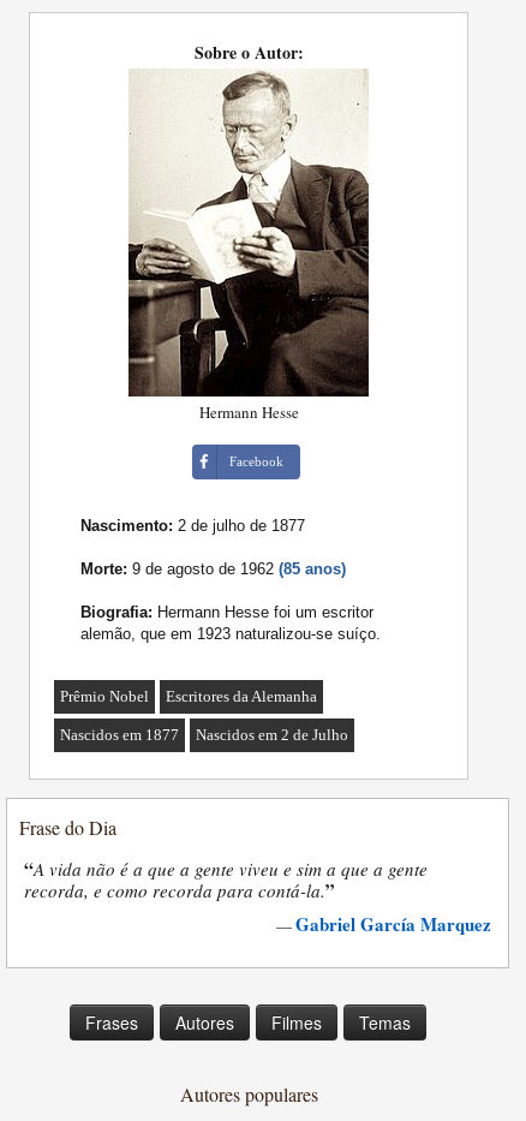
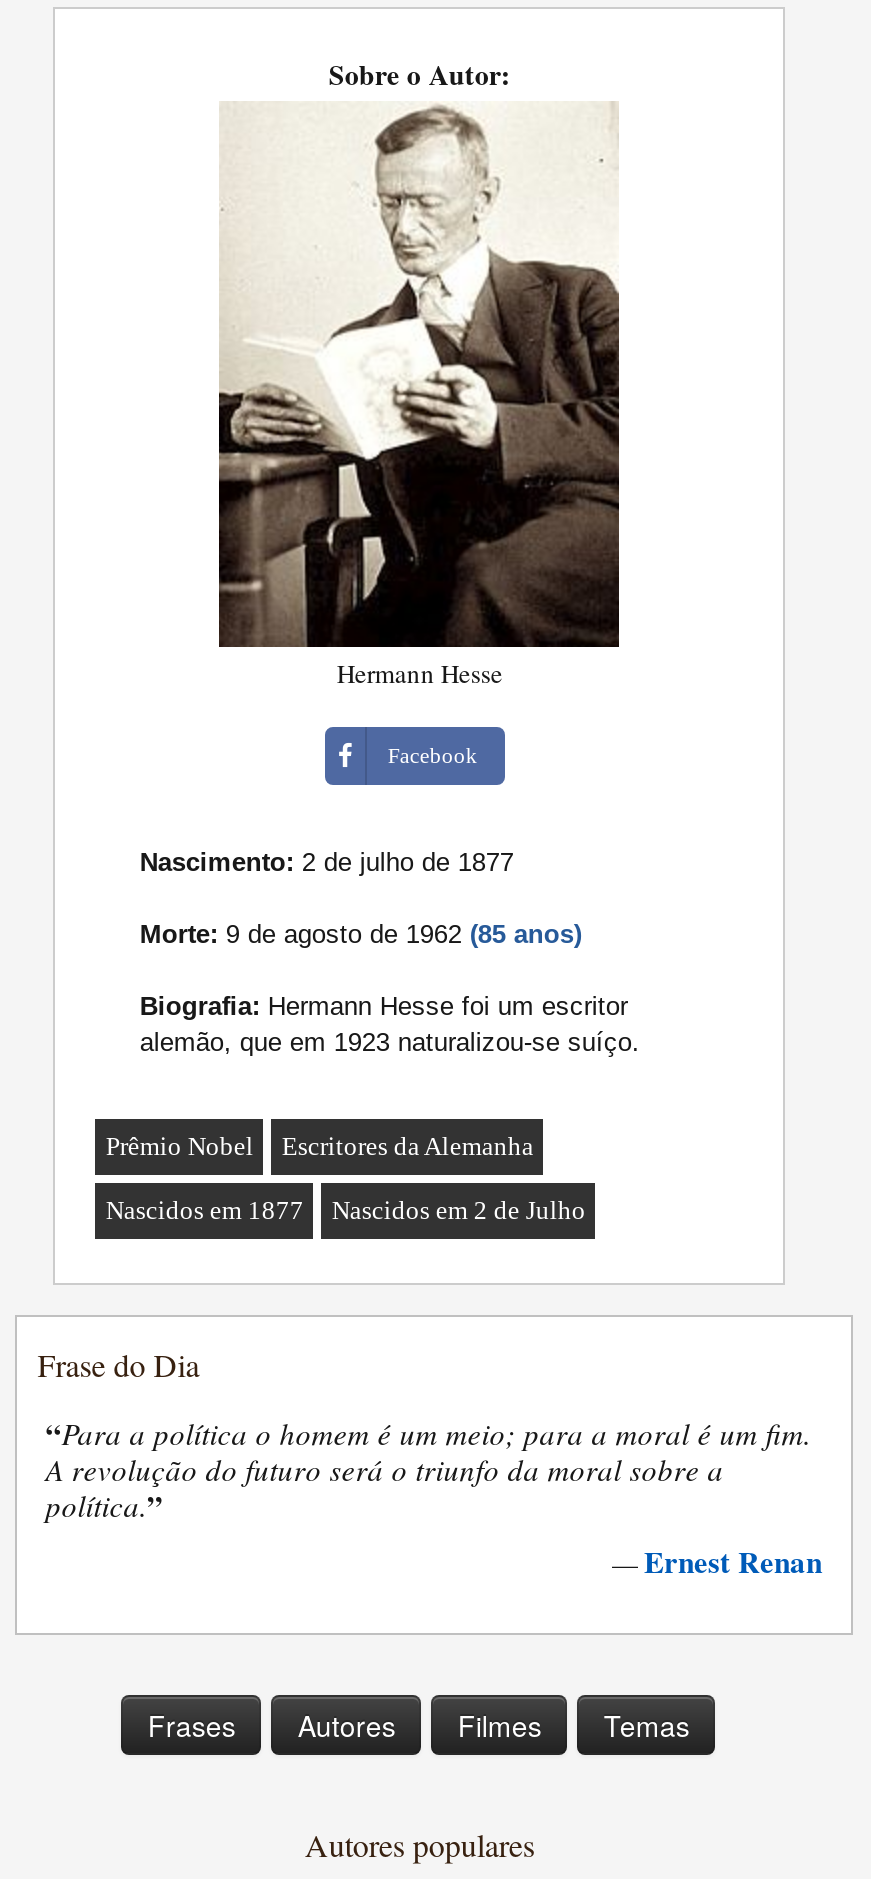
- “A vida não é a que a gente viveu e sim a que a gente
- recorda, e como recorda para contá-la.”
- —Gabriel García Marquez
+ “Para a política o homem é um meio; para a moral é um fim.
+ A revolução do futuro será o triunfo da moral sobre a
+ política.”
+ —Ernest Renan
